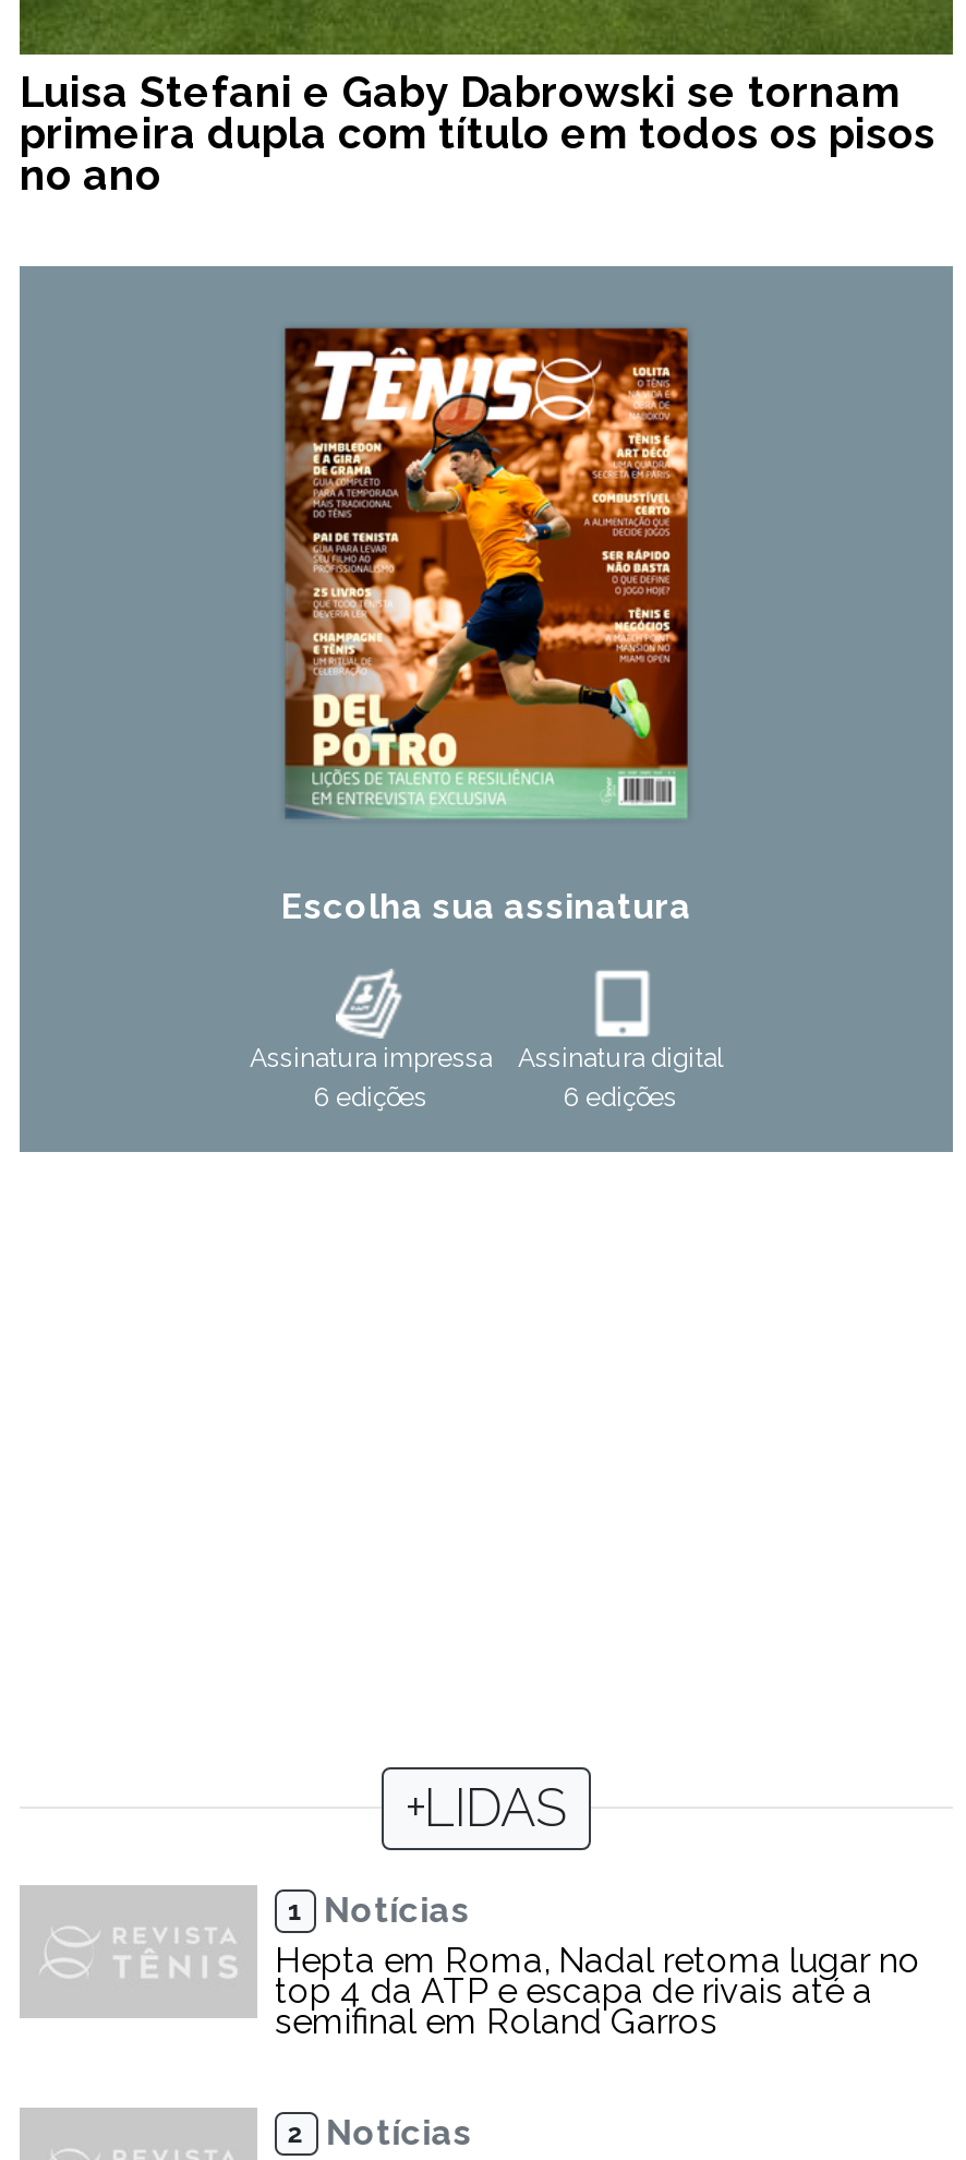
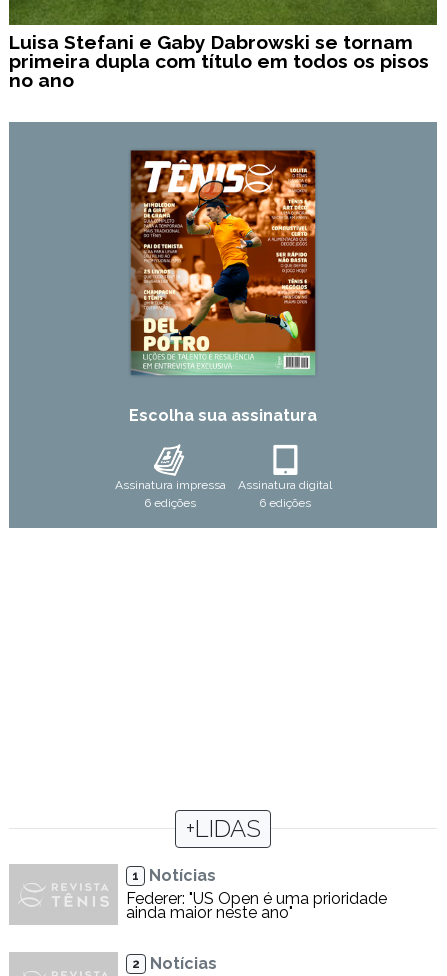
- Hepta em Roma, Nadal retoma lugar no
- top 4 da ATP e escapa de rivais até a
- semifinal em Roland Garros
+ Federer: "US Open é uma prioridade
+ ainda maior neste ano"
